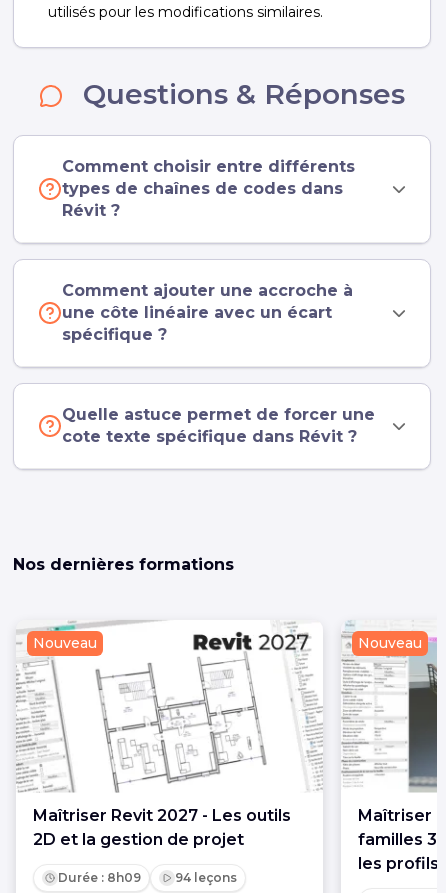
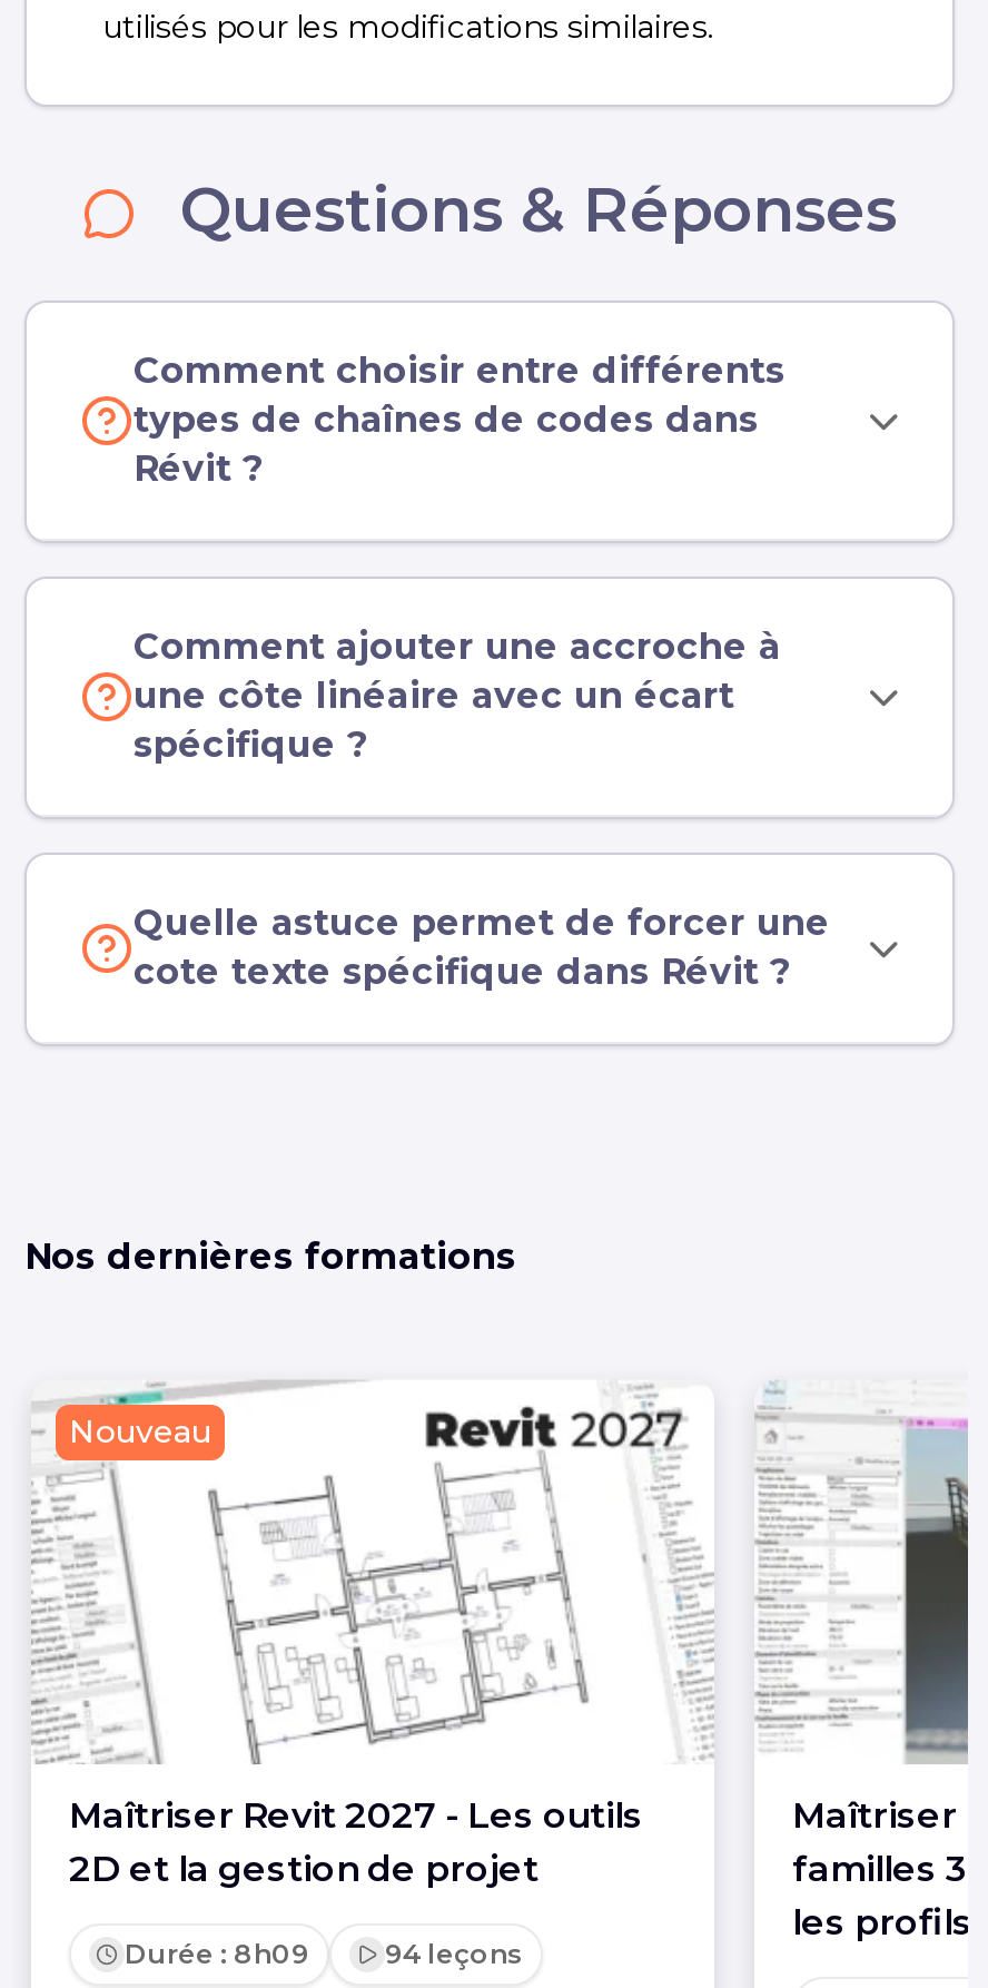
- Nouveau
